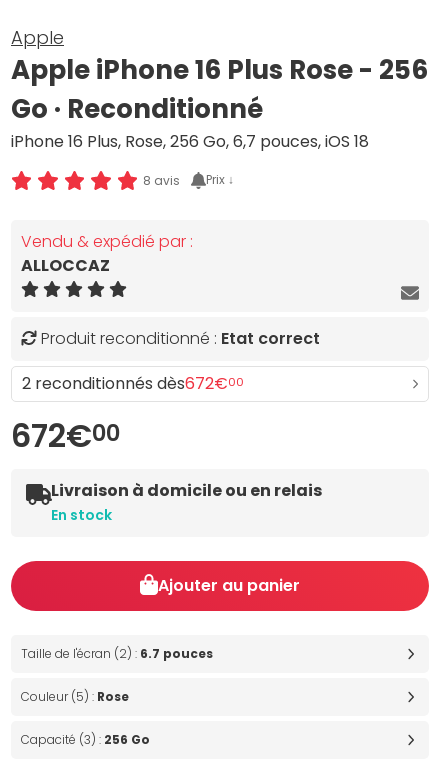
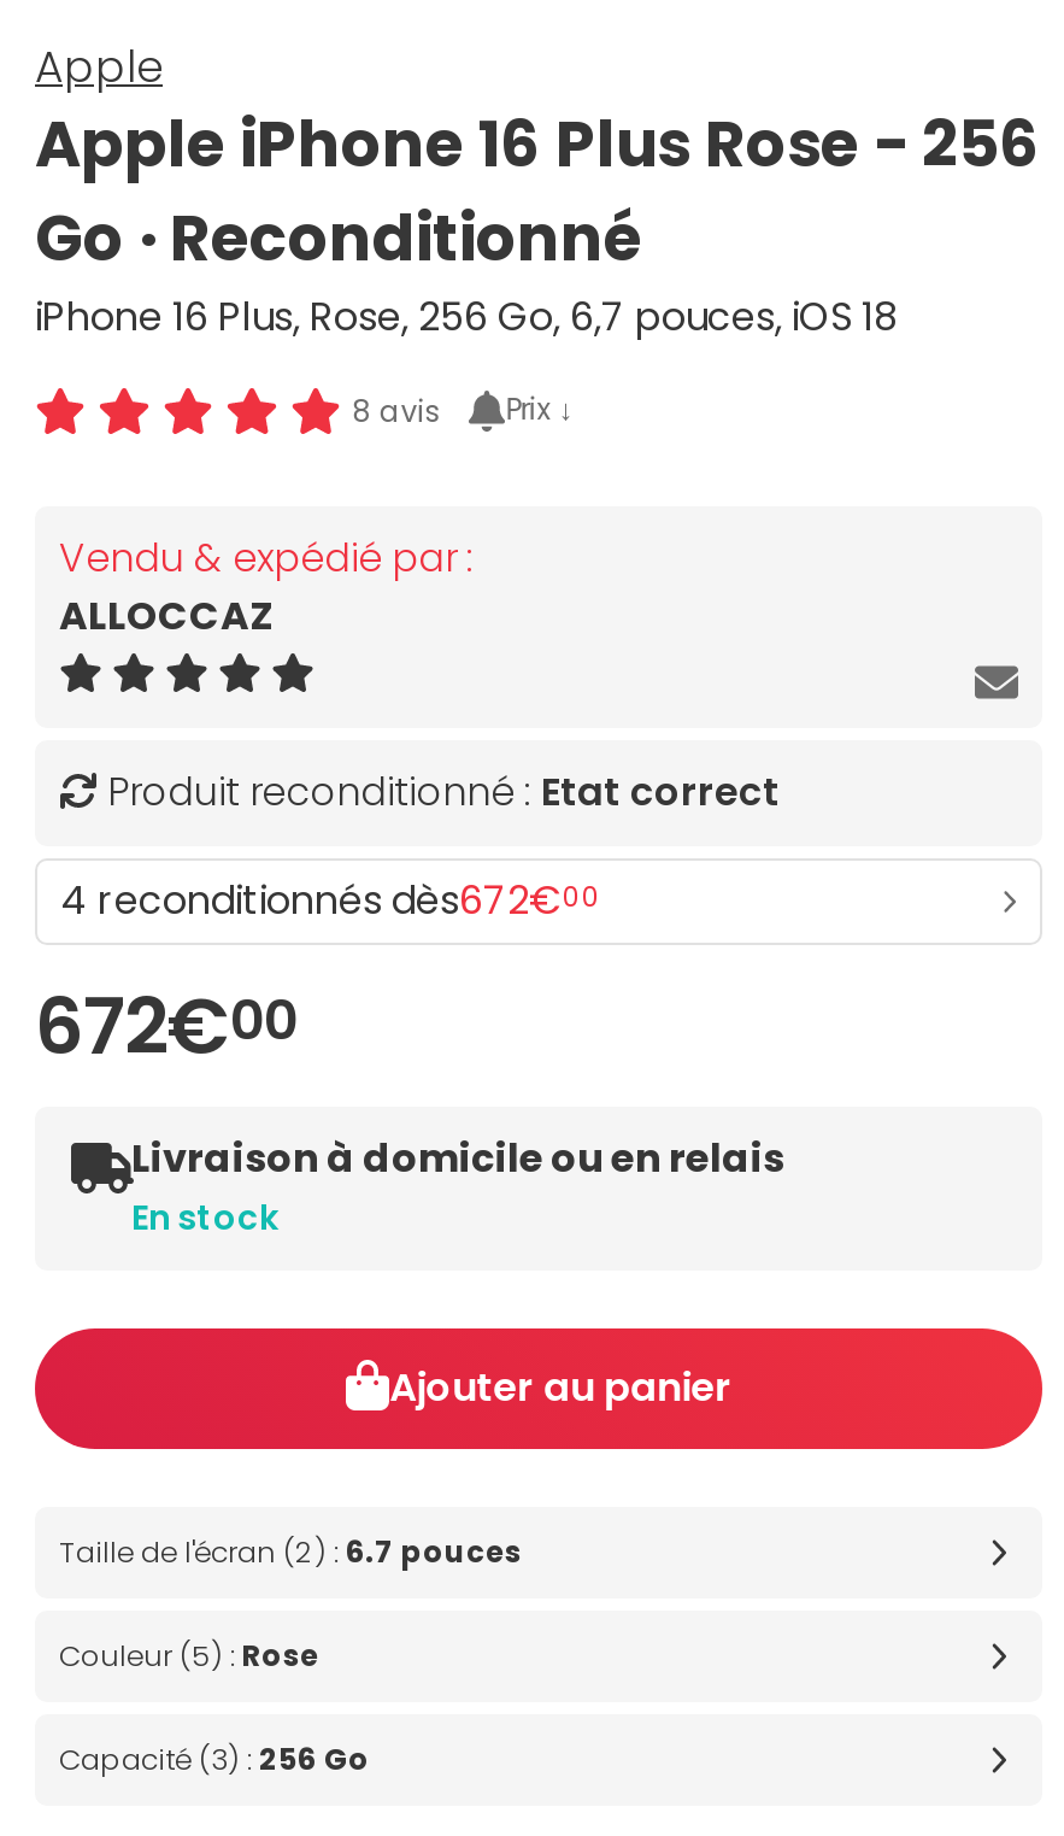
- 2 reconditionnés dès672€00
+ 4 reconditionnés dès672€00
